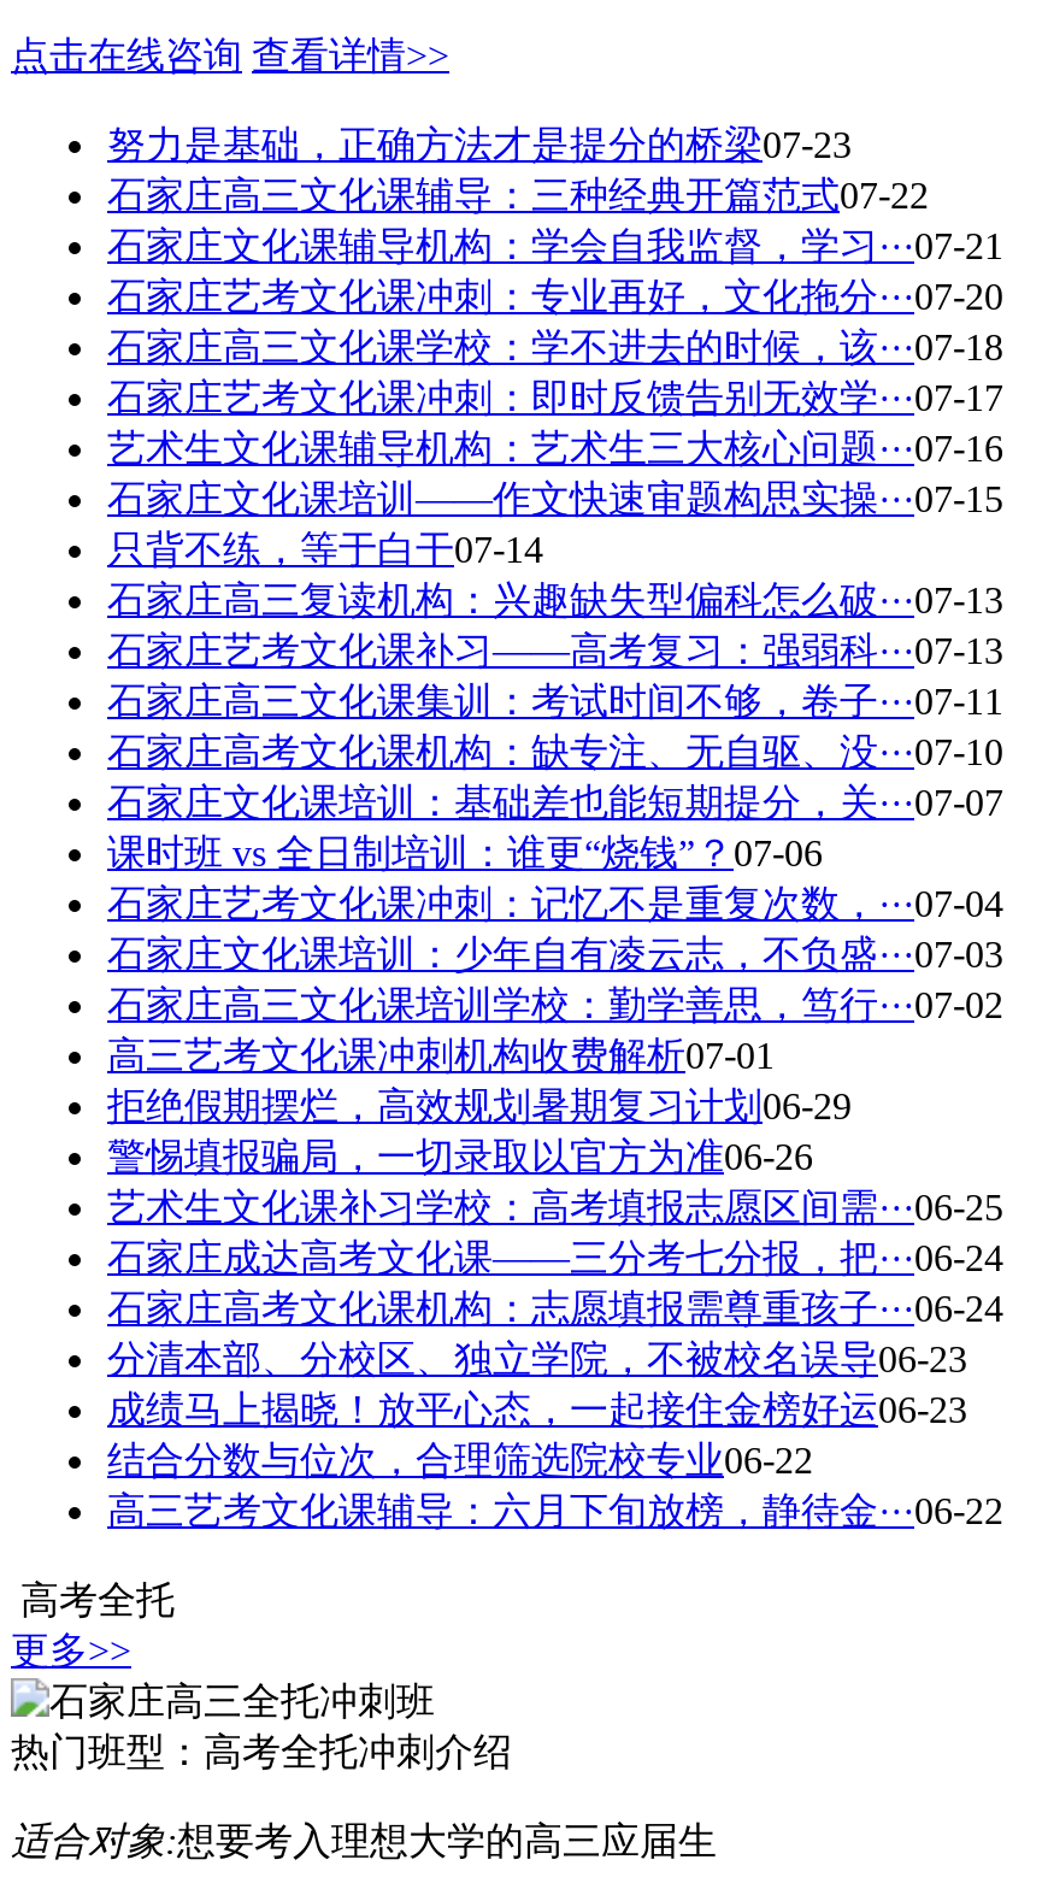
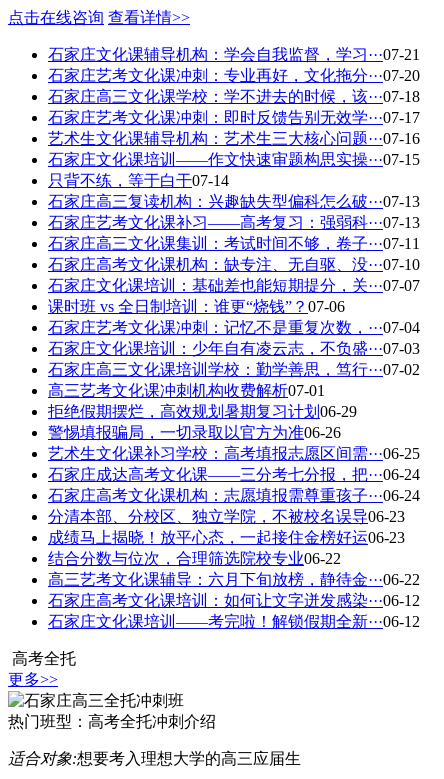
- 努力是基础，正确方法才是提分的桥梁07-23
- 石家庄高三文化课辅导：三种经典开篇范式07-22

moved up: 石家庄文化课辅导机构：学会自我监督，学习··· 07-21 | 石家庄艺考文化课冲刺：专业再好，文化拖分··· 07-20 | 石家庄高三文化课学校：学不进去的时候，该··· 07-18 | ... | 结合分数与位次，合理筛选院校专业06-22 | 高三艺考文化课辅导：六月下旬放榜，静待金··· 06-22

+ 石家庄高考文化课培训：如何让文字迸发感染··· 06-12
+ 石家庄文化课培训——考完啦！解锁假期全新··· 06-12
